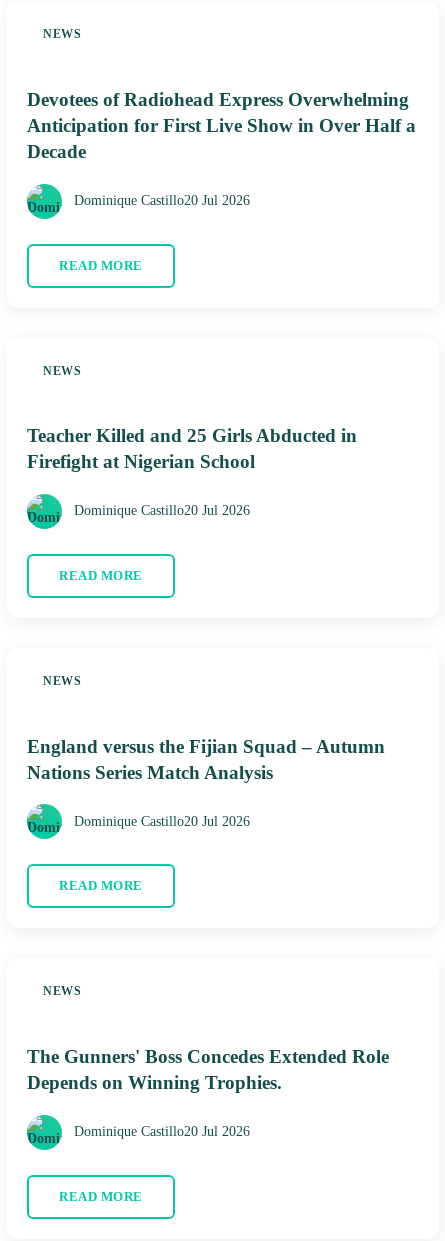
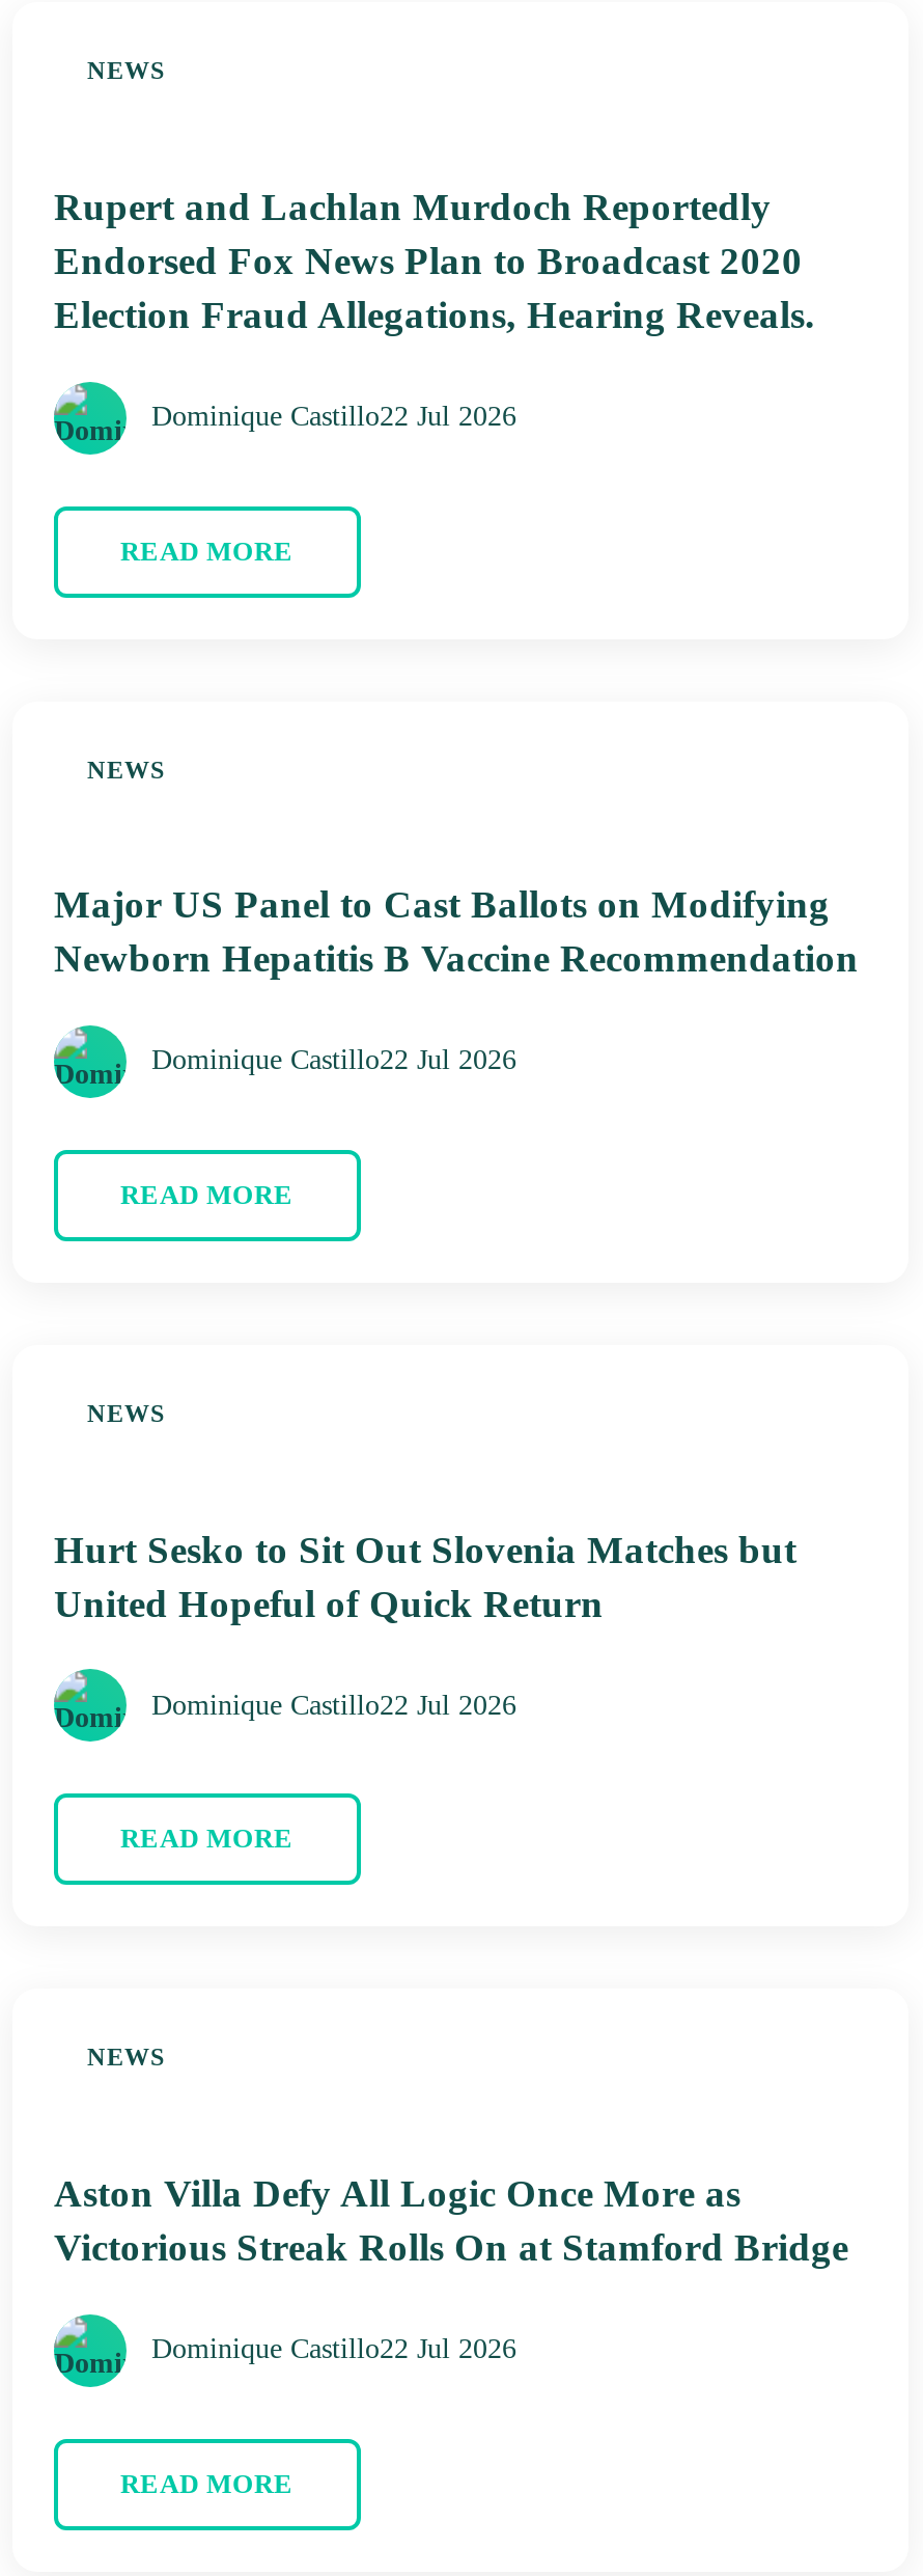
- Devotees of Radiohead Express Overwhelming
- Anticipation for First Live Show in Over Half a
- Decade
+ Rupert and Lachlan Murdoch Reportedly
+ Endorsed Fox News Plan to Broadcast 2020
+ Election Fraud Allegations, Hearing Reveals.

- Dominique Castillo20 Jul 2026
+ Dominique Castillo22 Jul 2026

- Teacher Killed and 25 Girls Abducted in
- Firefight at Nigerian School
+ Major US Panel to Cast Ballots on Modifying
+ Newborn Hepatitis B Vaccine Recommendation

- Dominique Castillo20 Jul 2026
+ Dominique Castillo22 Jul 2026

- England versus the Fijian Squad – Autumn
- Nations Series Match Analysis
+ Hurt Sesko to Sit Out Slovenia Matches but
+ United Hopeful of Quick Return

- Dominique Castillo20 Jul 2026
+ Dominique Castillo22 Jul 2026

- The Gunners' Boss Concedes Extended Role
- Depends on Winning Trophies.
+ Aston Villa Defy All Logic Once More as
+ Victorious Streak Rolls On at Stamford Bridge

- Dominique Castillo20 Jul 2026
+ Dominique Castillo22 Jul 2026
